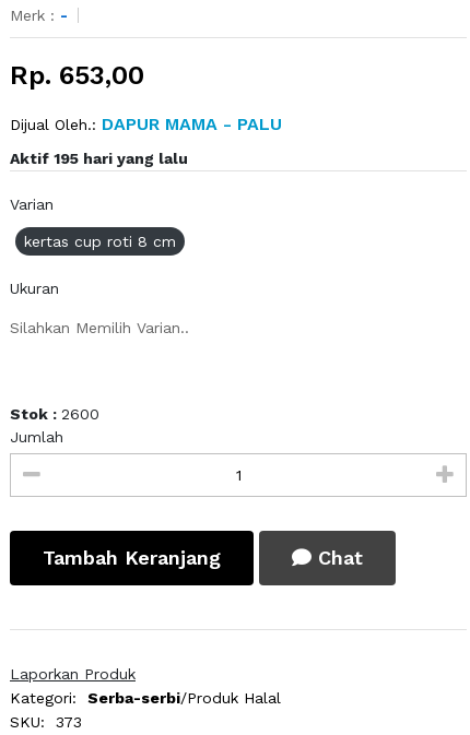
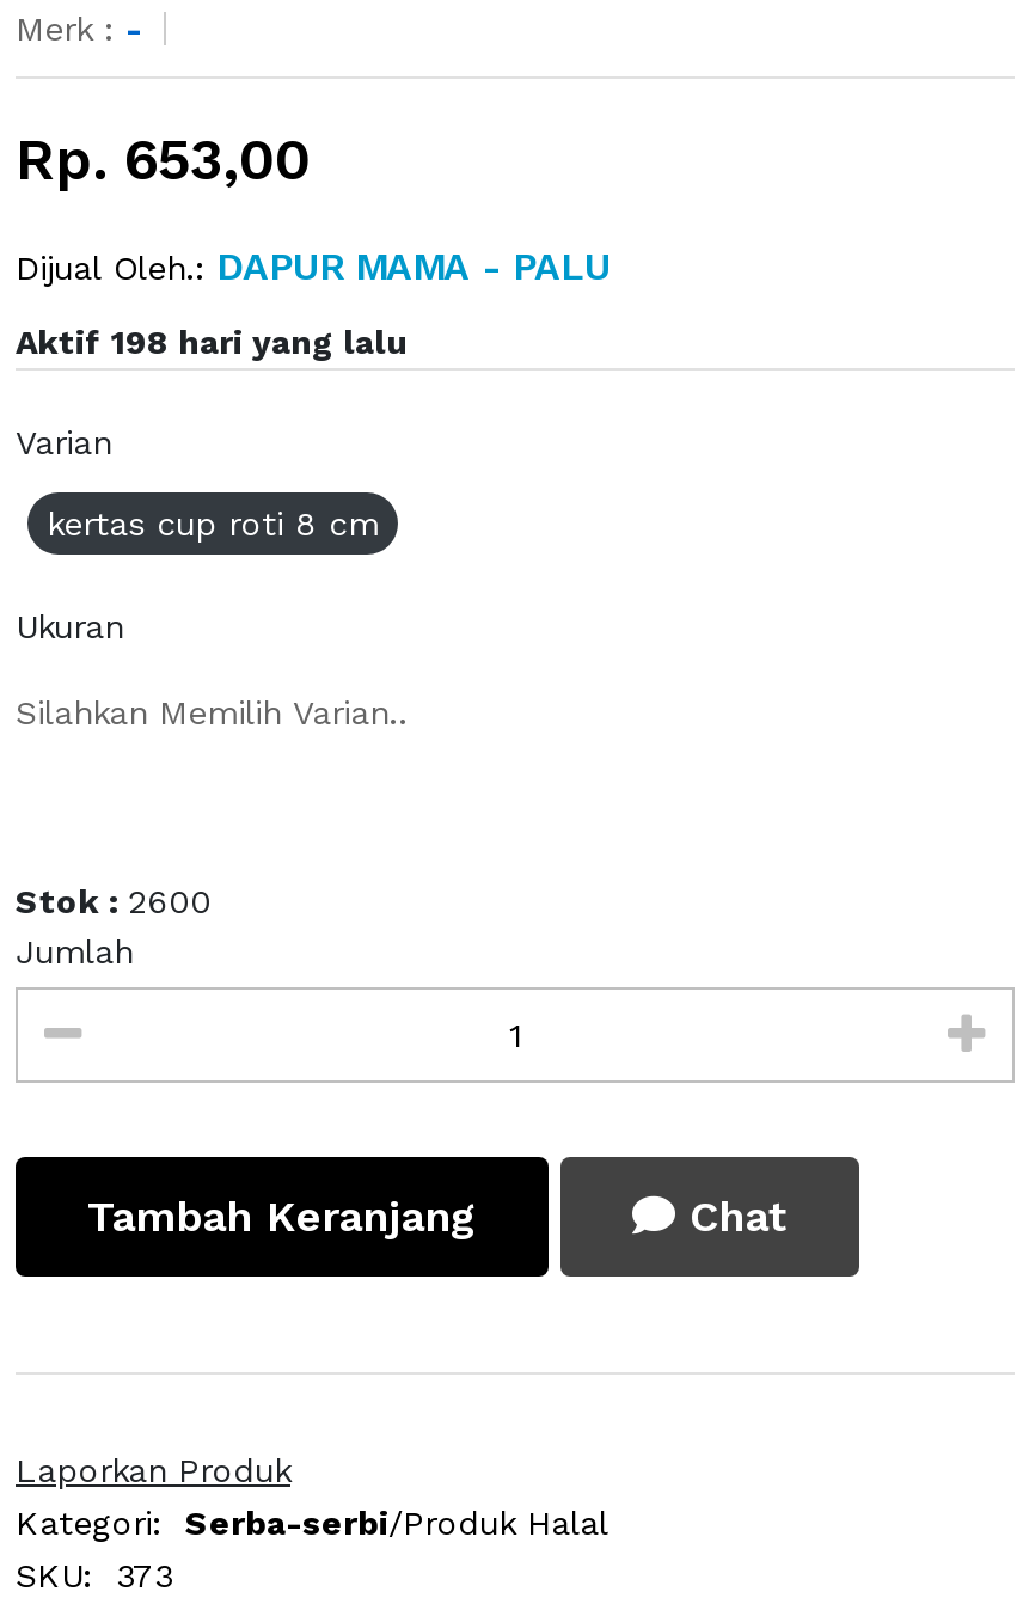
- Aktif 195 hari yang lalu
+ Aktif 198 hari yang lalu
